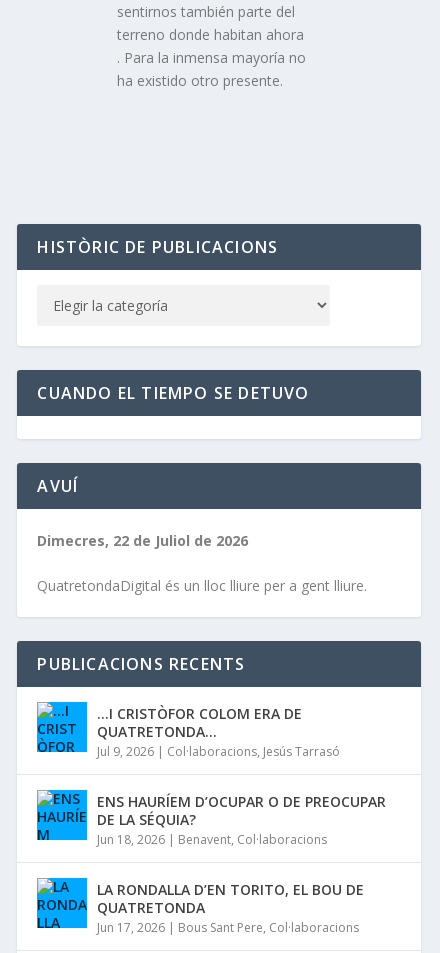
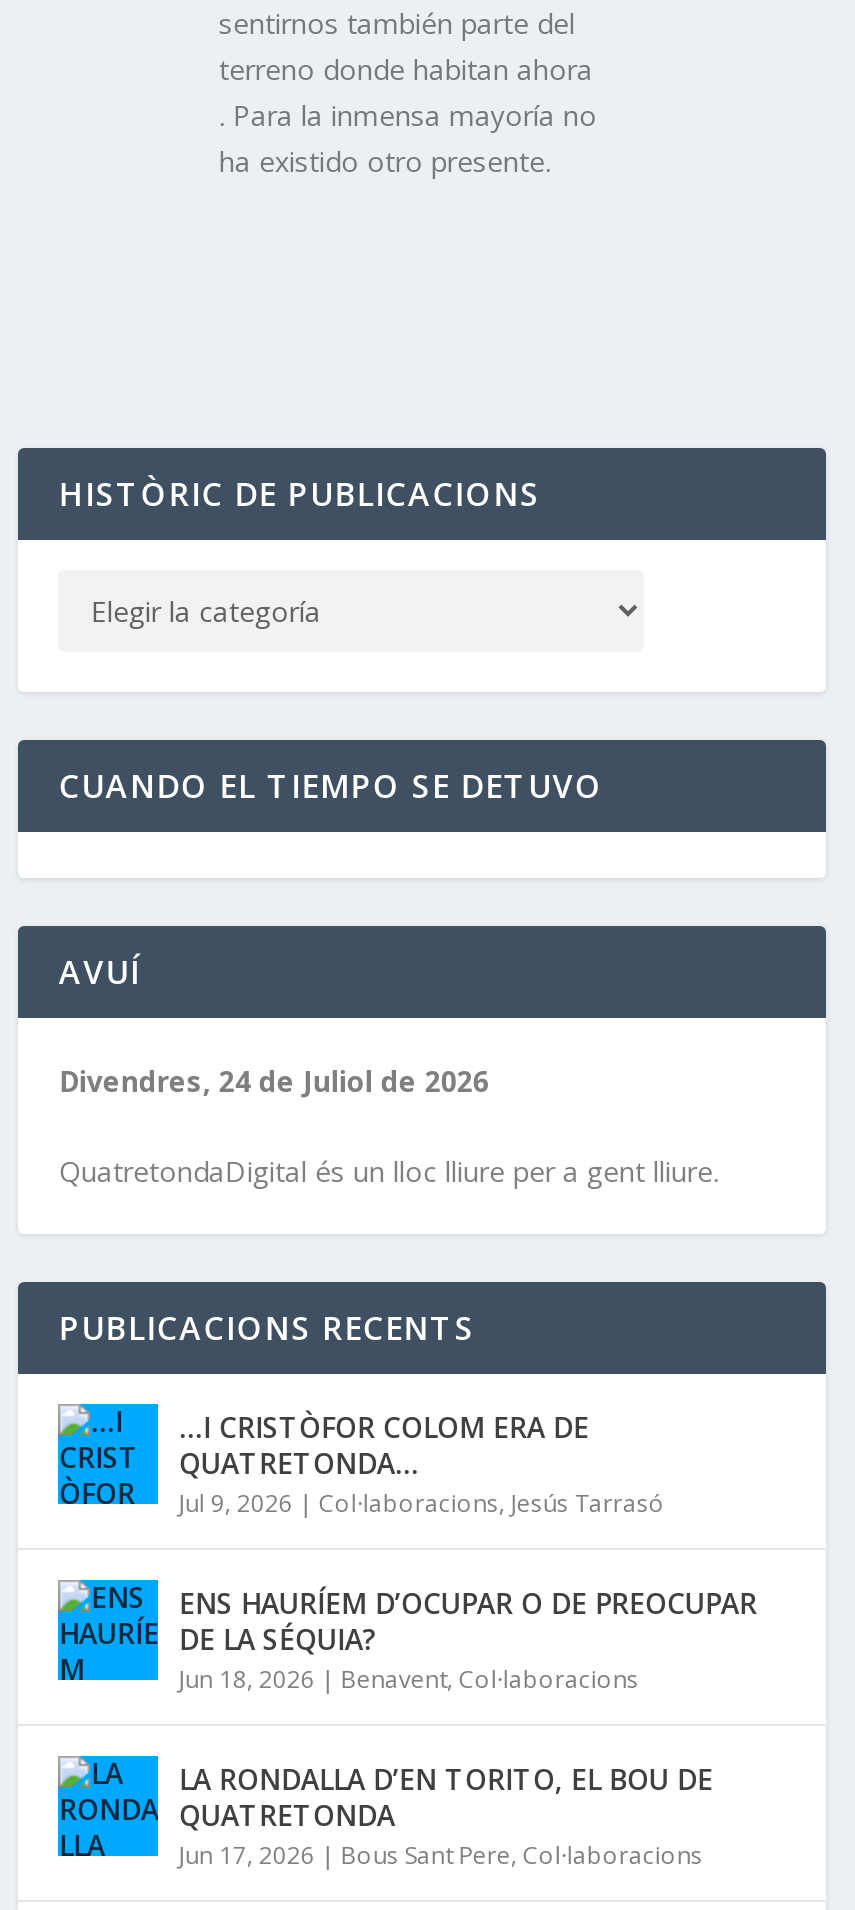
- Dimecres, 22 de Juliol de 2026
+ Divendres, 24 de Juliol de 2026
